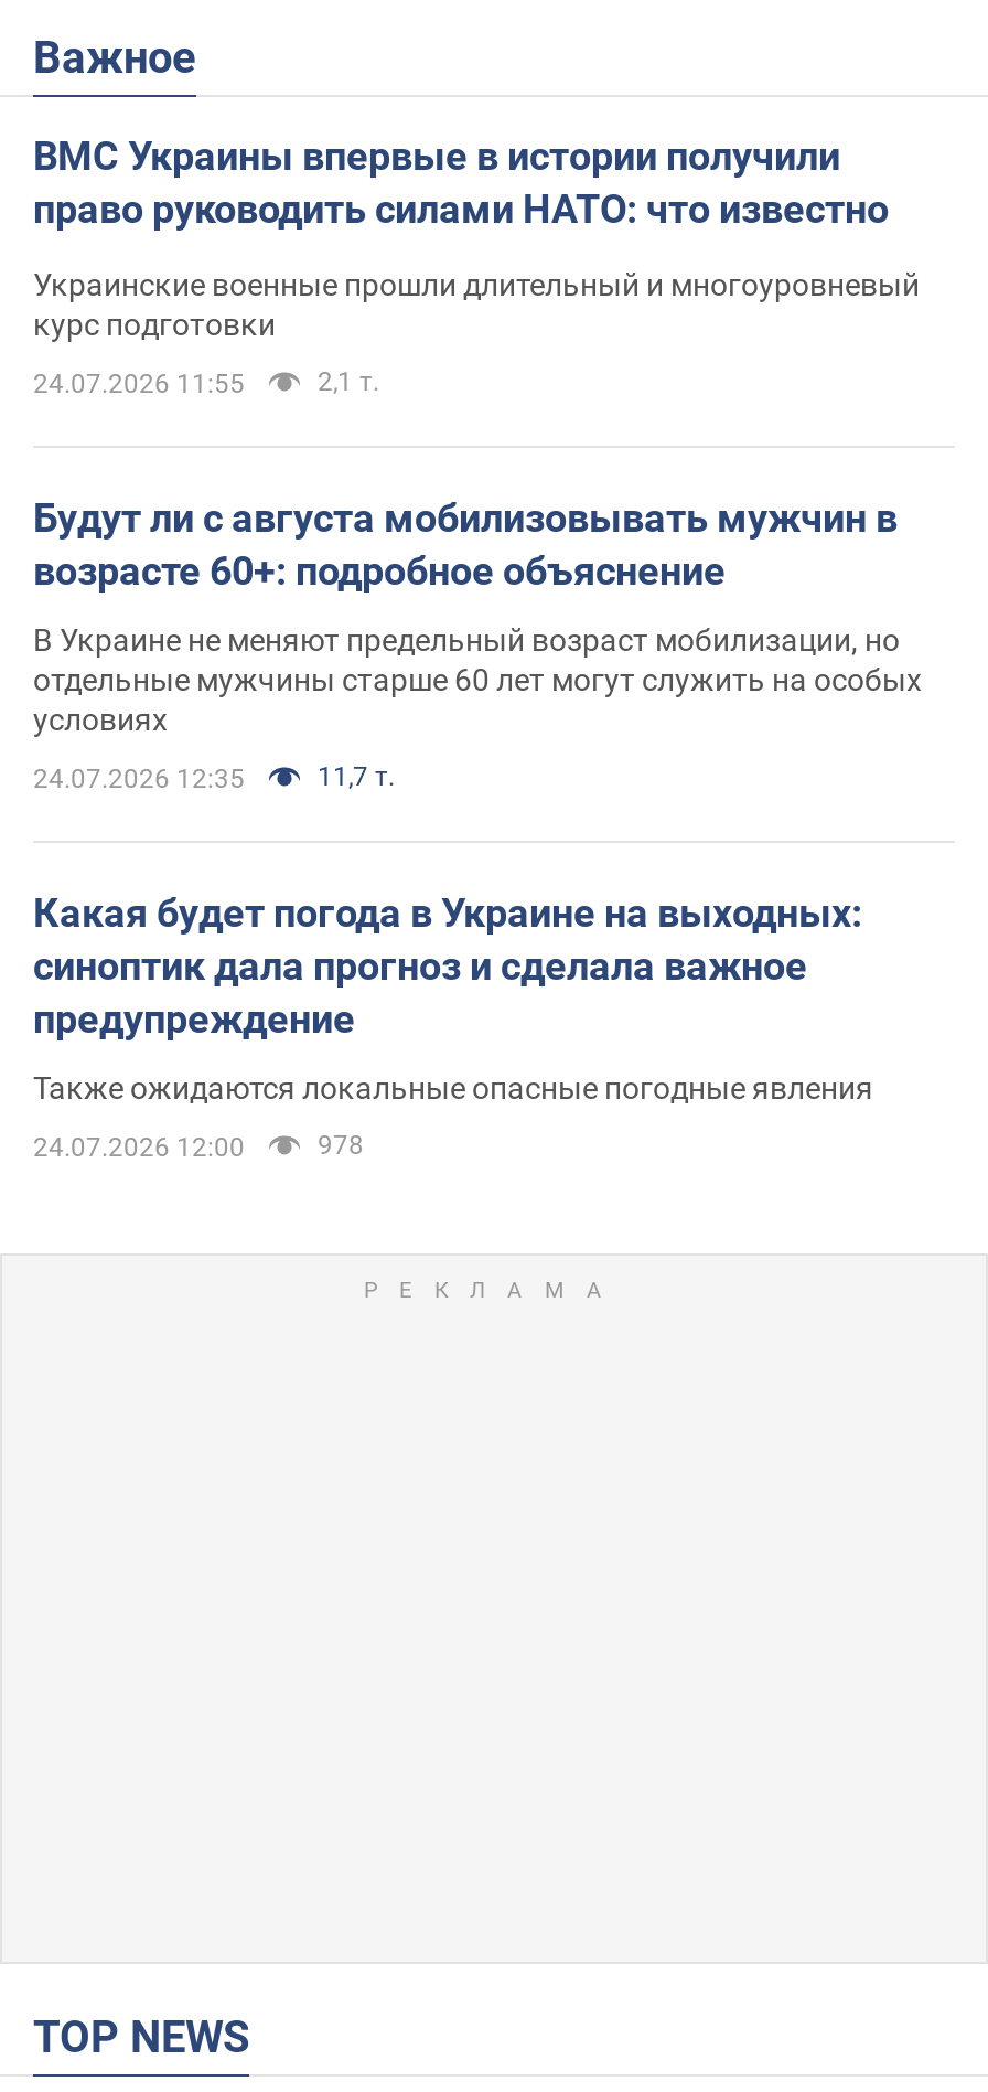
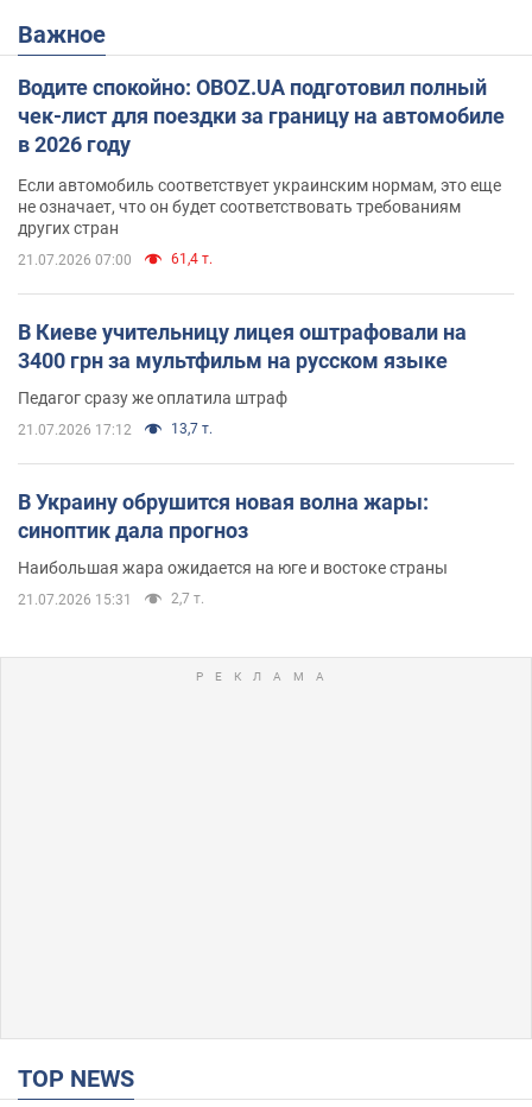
- ВМС Украины впервые в истории получили
- право руководить силами НАТО: что известно
+ Водите спокойно: OBOZ.UA подготовил полный
+ чек-лист для поездки за границу на автомобиле
+ в 2026 году

- Украинские военные прошли длительный и многоуровневый
- курс подготовки
+ Если автомобиль соответствует украинским нормам, это еще
+ не означает, что он будет соответствовать требованиям
+ других стран

- 24.07.2026 11:55
- 2,1 т.
+ 21.07.2026 07:00
+ 61,4 т.

- Будут ли с августа мобилизовывать мужчин в
- возрасте 60+: подробное объяснение
+ В Киеве учительницу лицея оштрафовали на
+ 3400 грн за мультфильм на русском языке

- В Украине не меняют предельный возраст мобилизации, но
- отдельные мужчины старше 60 лет могут служить на особых
- условиях
+ Педагог сразу же оплатила штраф

- 24.07.2026 12:35
- 11,7 т.
+ 21.07.2026 17:12
+ 13,7 т.

- Какая будет погода в Украине на выходных:
- синоптик дала прогноз и сделала важное
- предупреждение
+ В Украину обрушится новая волна жары:
+ синоптик дала прогноз

- Также ожидаются локальные опасные погодные явления
+ Наибольшая жара ожидается на юге и востоке страны

- 24.07.2026 12:00
- 978
+ 21.07.2026 15:31
+ 2,7 т.
